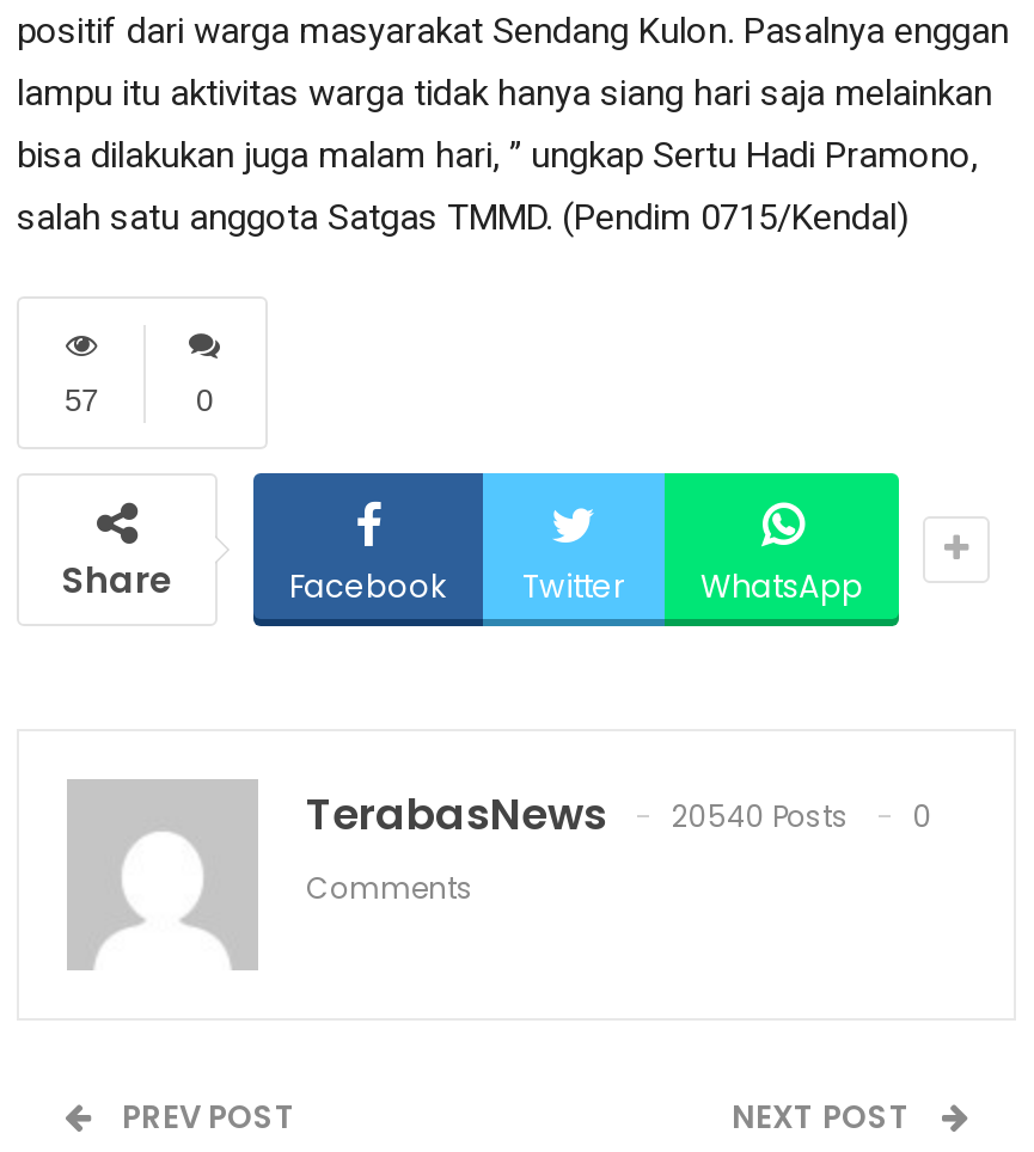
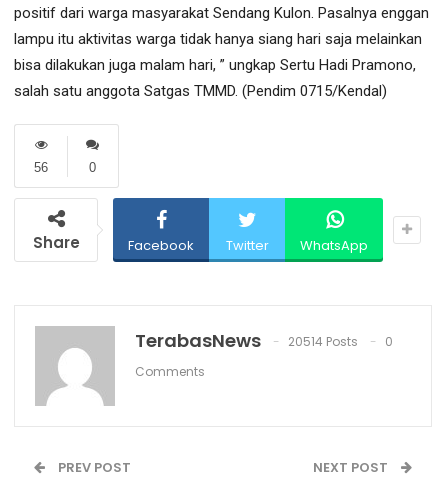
- 57
+ 56

- TerabasNews 20540 Posts 0
+ TerabasNews 20514 Posts 0
